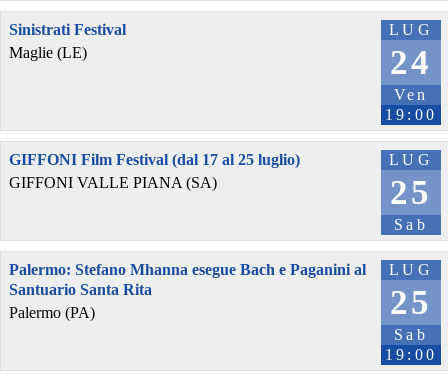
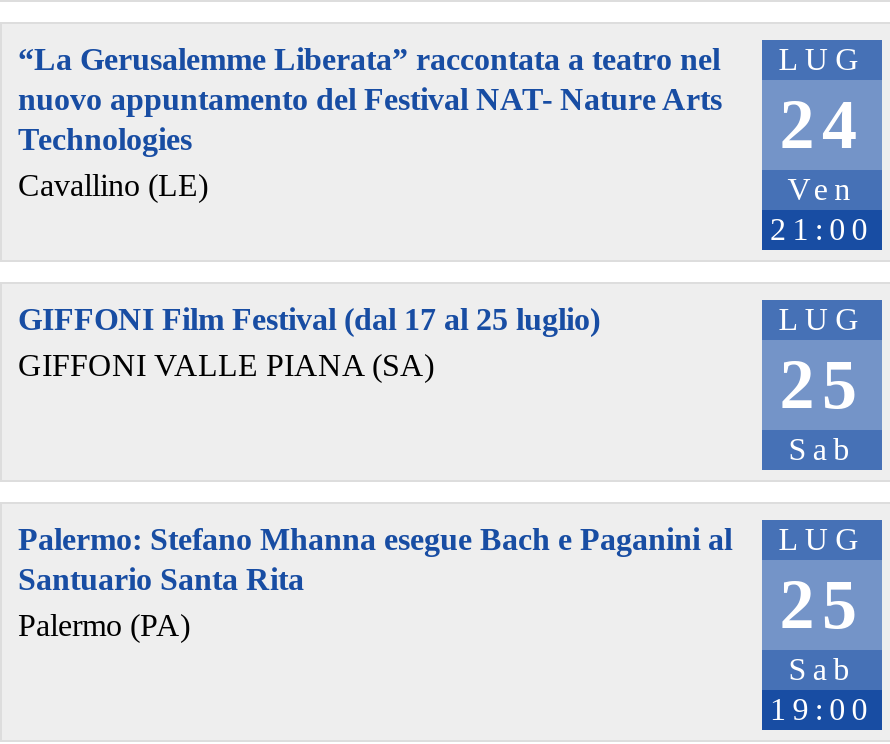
- Sinistrati Festival
- Maglie (LE)
+ “La Gerusalemme Liberata” raccontata a teatro nel
+ nuovo appuntamento del Festival NAT- Nature Arts
+ Technologies
+ Cavallino (LE)

- 19:00
+ 21:00
